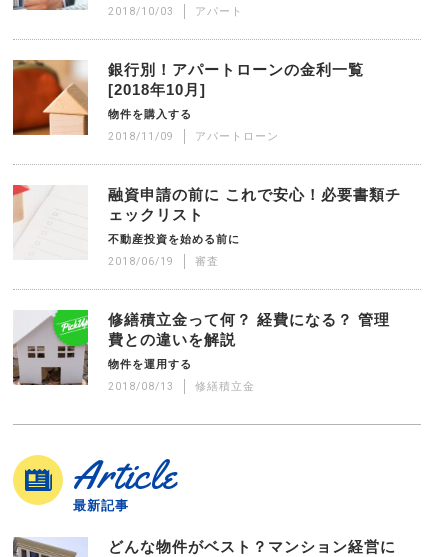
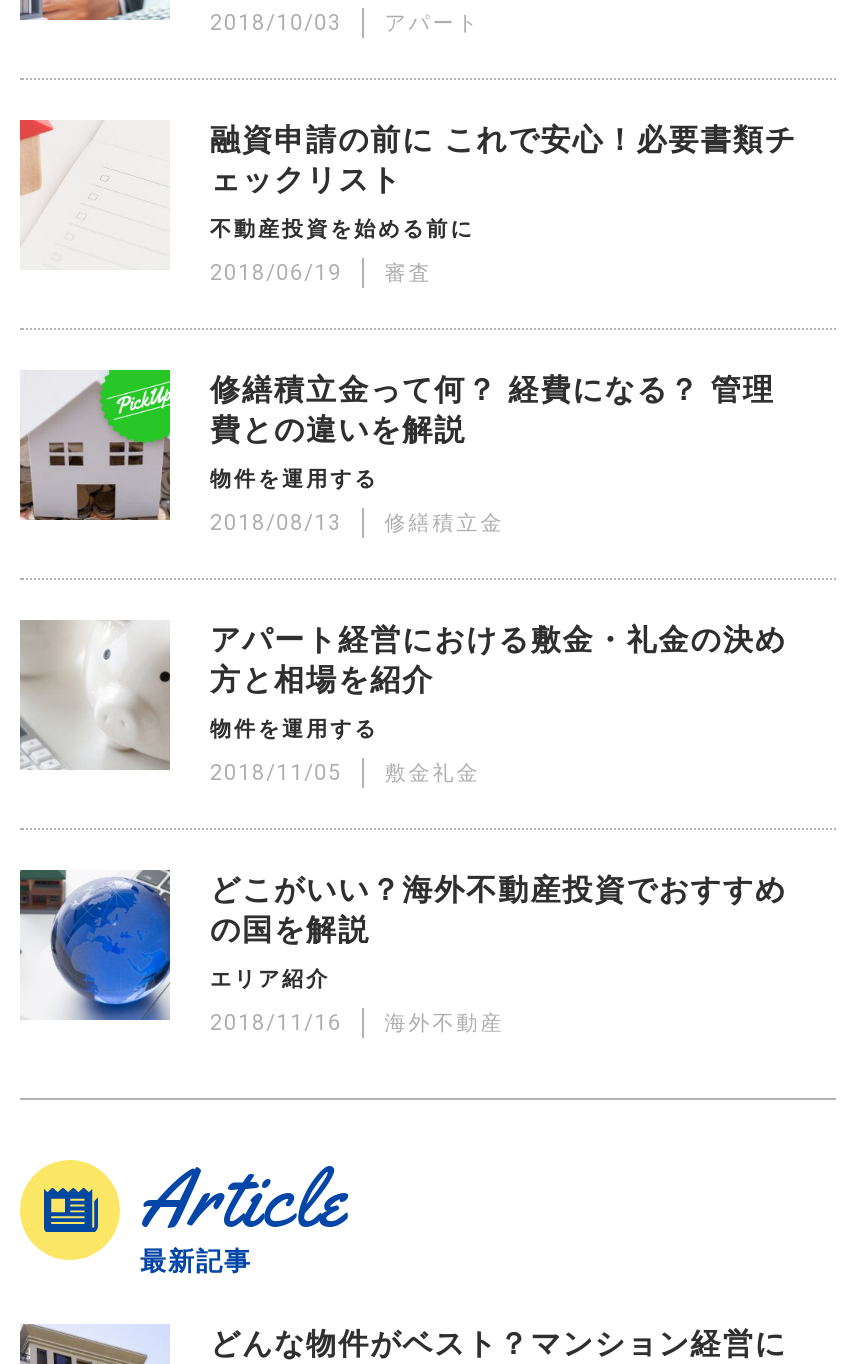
- [image]
- 銀行別！アパートローンの金利一覧
- [2018年10月]
- 物件を購入する
- 2018/11/09
- アパートローン

moved up: [image] | 融資申請の前に これで安心！必要書類チ | ェックリスト | ... | 2018/08/13 | 修繕積立金

+ [image]
+ どこがいい？海外不動産投資でおすすめ
+ の国を解説
+ エリア紹介
+ 2018/11/16
+ 海外不動産

+ [image]

+ [image]
+ アパート経営における敷金・礼金の決め
+ 方と相場を紹介
+ 物件を運用する
+ 2018/11/05
+ 敷金礼金
